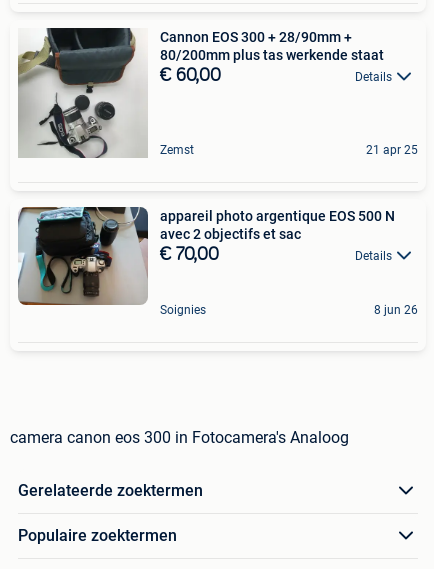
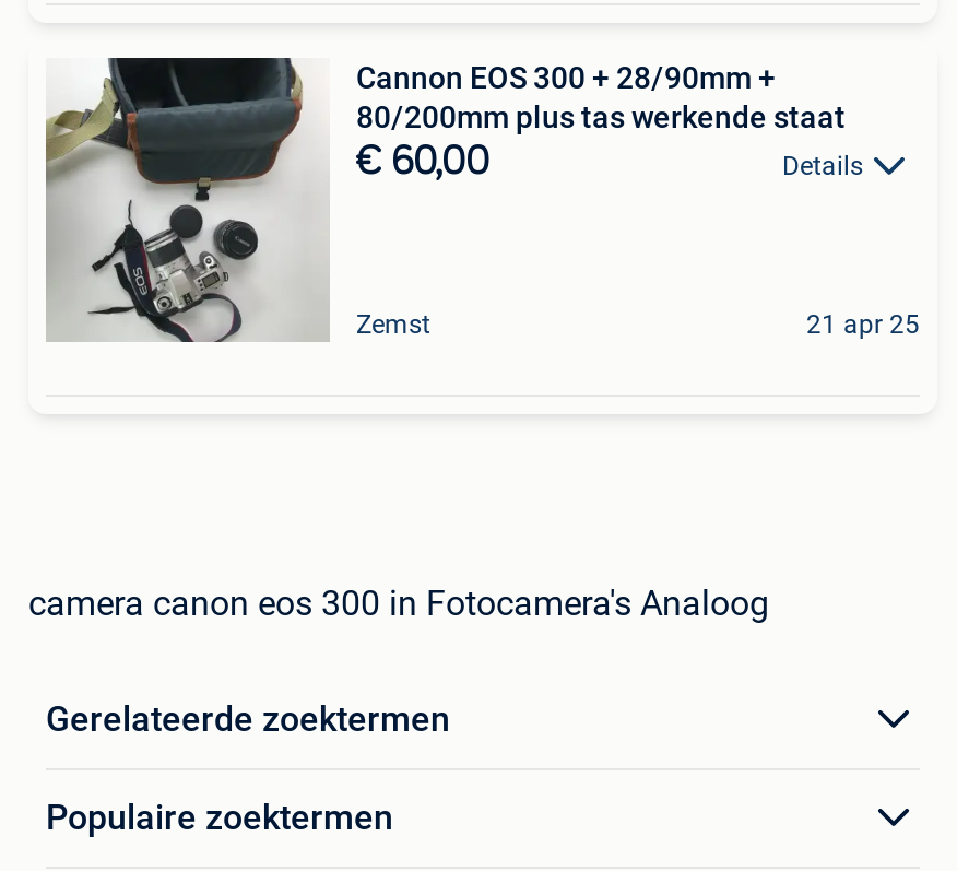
- [image]
- appareil photo argentique EOS 500 N
- avec 2 objectifs et sac
- € 70,00
- Details

- Soignies
- 8 jun 26
